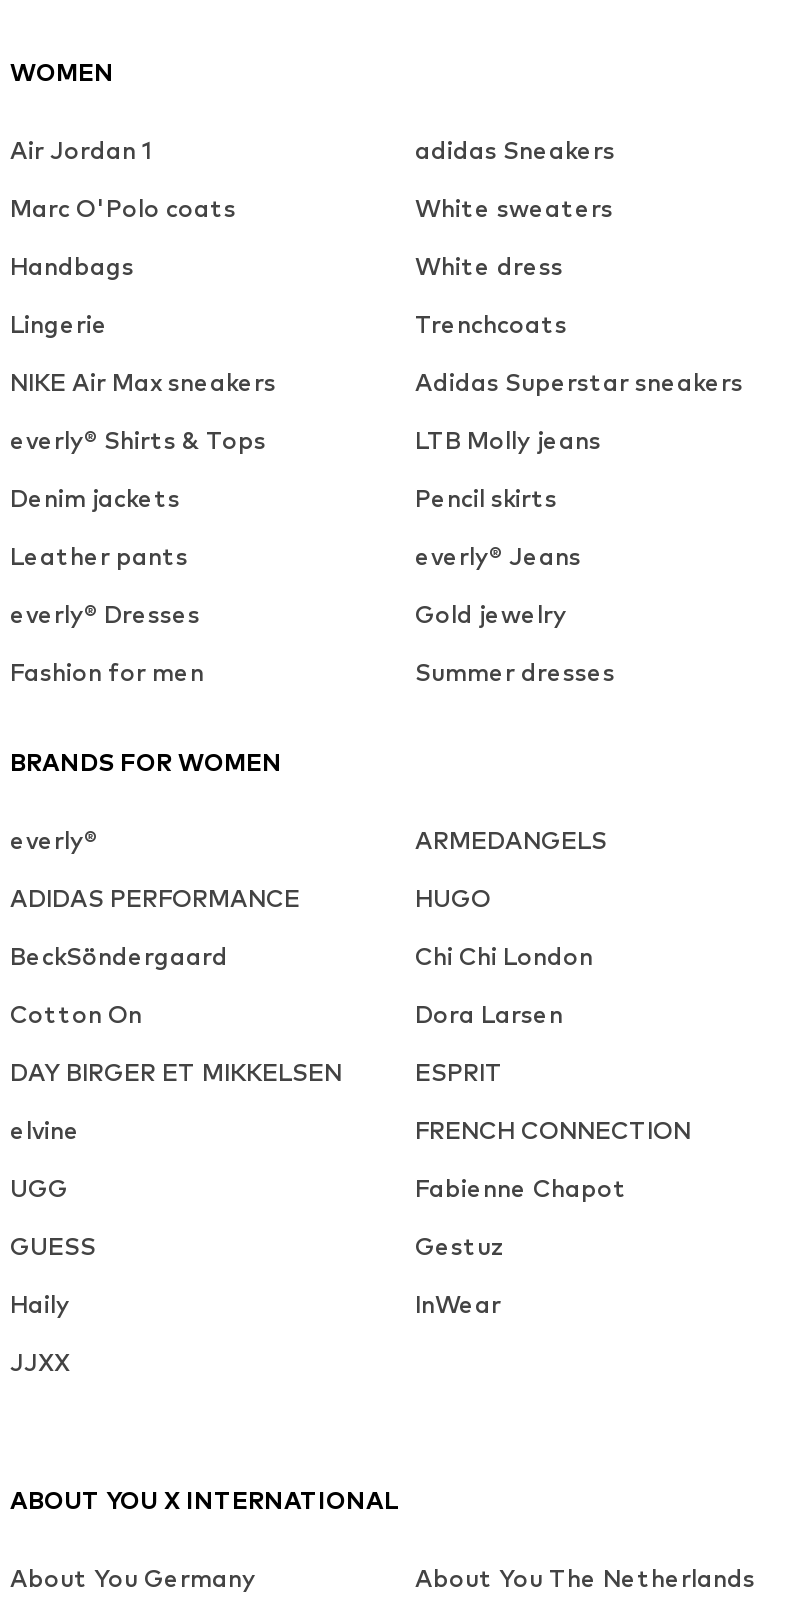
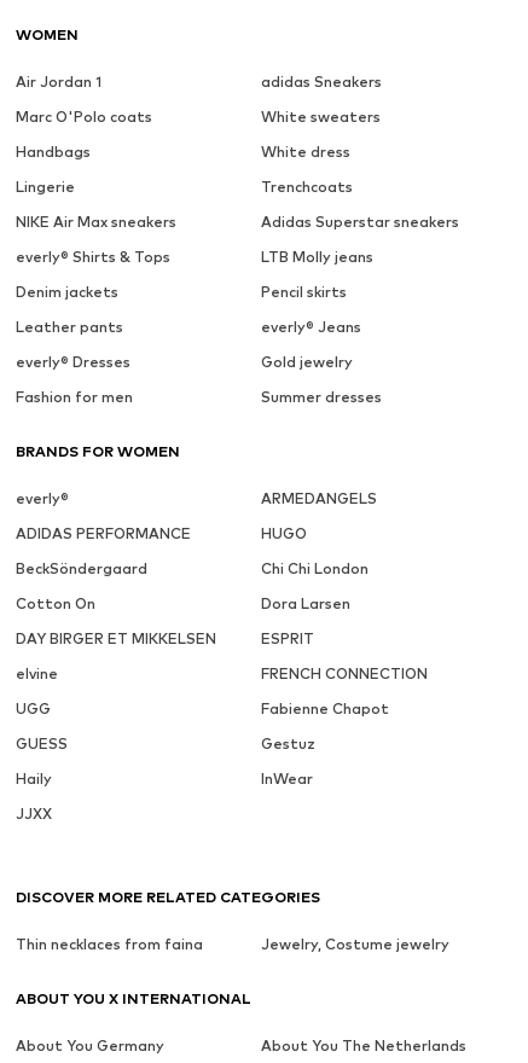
+ DISCOVER MORE RELATED CATEGORIES
+ Thin necklaces from faina
+ Jewelry, Costume jewelry
